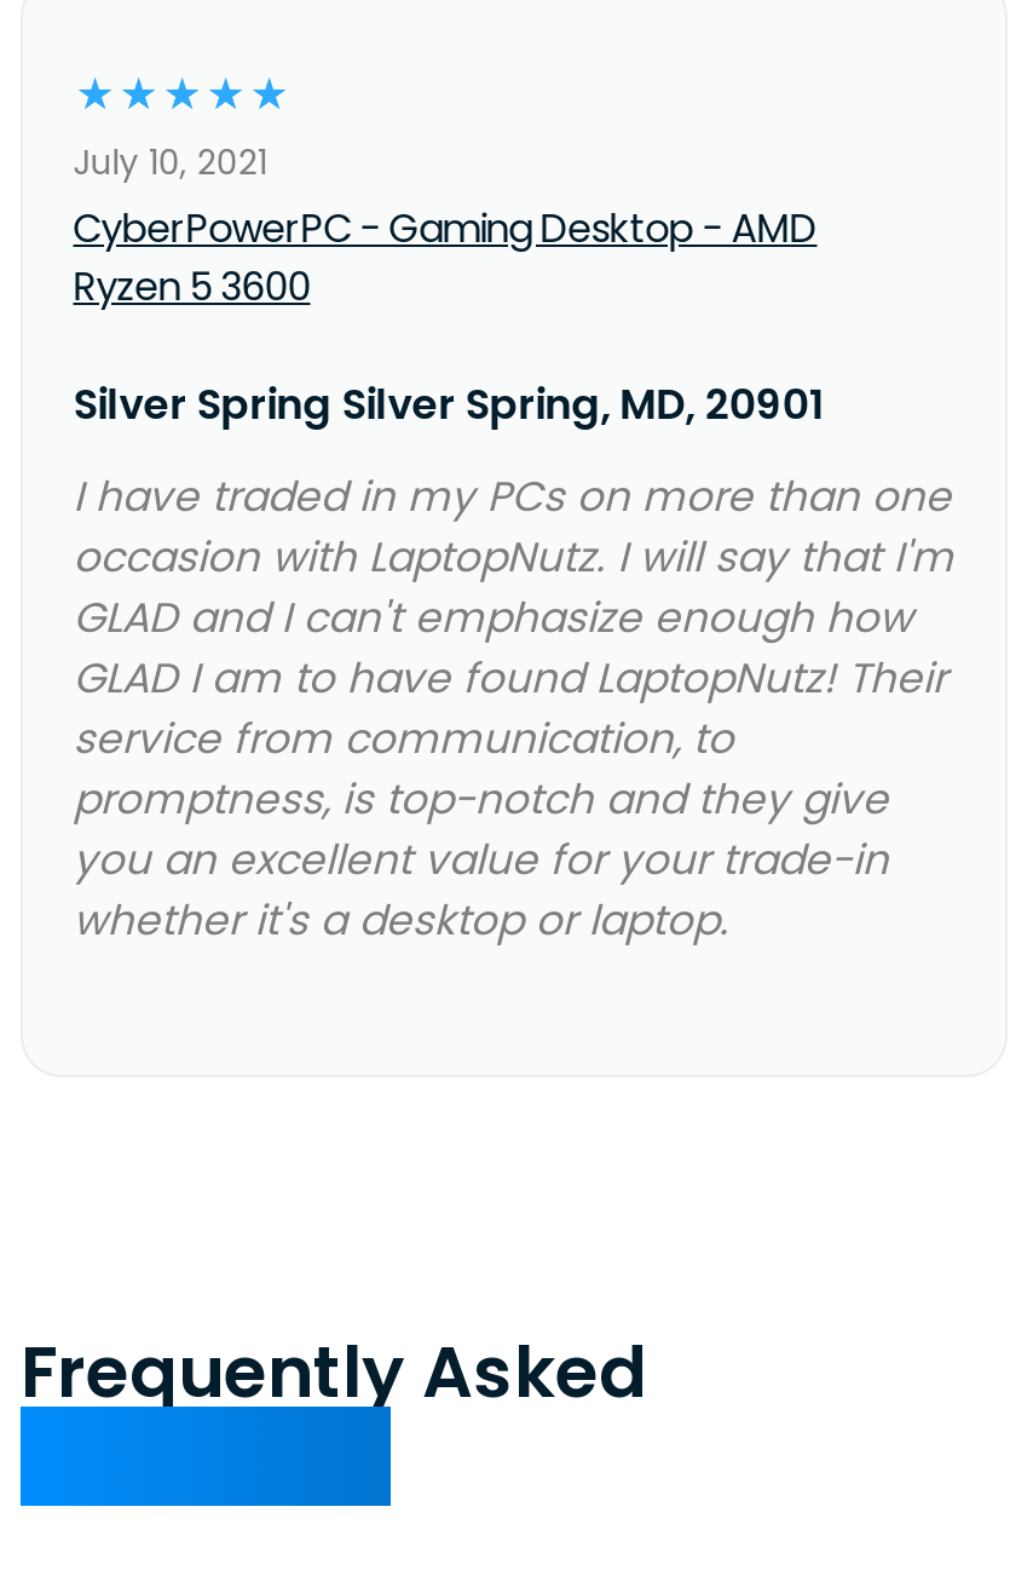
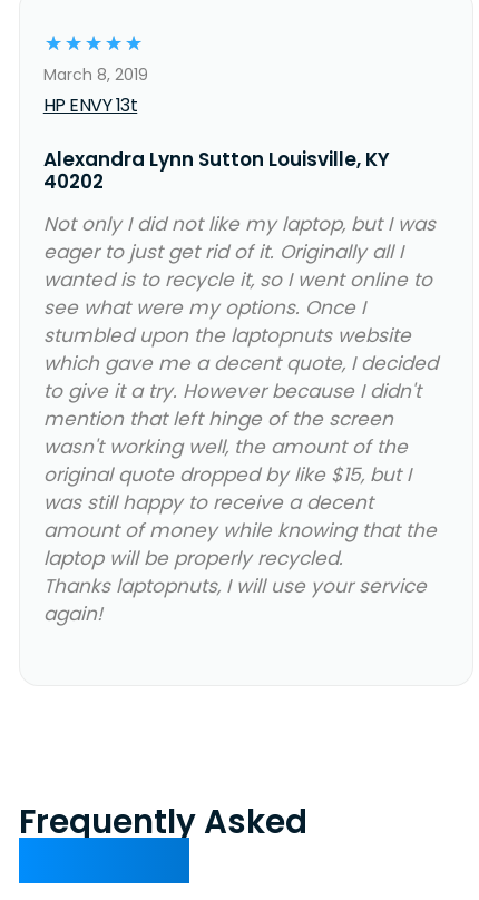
- July 10, 2021
+ March 8, 2019

- CyberPowerPC - Gaming Desktop - AMD
- Ryzen 5 3600
+ HP ENVY 13t

- Silver Spring Silver Spring, MD, 20901
+ Alexandra Lynn Sutton Louisville, KY
+ 40202

- I have traded in my PCs on more than one
- occasion with LaptopNutz. I will say that I'm
- GLAD and I can't emphasize enough how
- GLAD I am to have found LaptopNutz! Their
- service from communication, to
- promptness, is top-notch and they give
- you an excellent value for your trade-in
- whether it's a desktop or laptop.
+ Not only I did not like my laptop, but I was
+ eager to just get rid of it. Originally all I
+ wanted is to recycle it, so I went online to
+ see what were my options. Once I
+ stumbled upon the laptopnuts website
+ which gave me a decent quote, I decided
+ to give it a try. However because I didn't
+ mention that left hinge of the screen
+ wasn't working well, the amount of the
+ original quote dropped by like $15, but I
+ was still happy to receive a decent
+ amount of money while knowing that the
+ laptop will be properly recycled.
+ Thanks laptopnuts, I will use your service
+ again!
